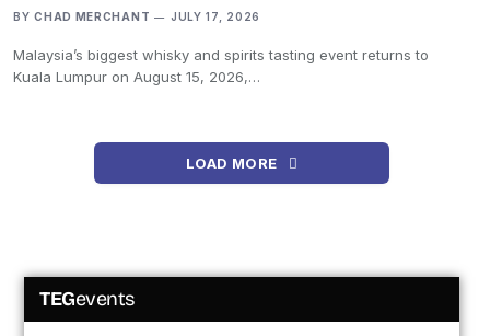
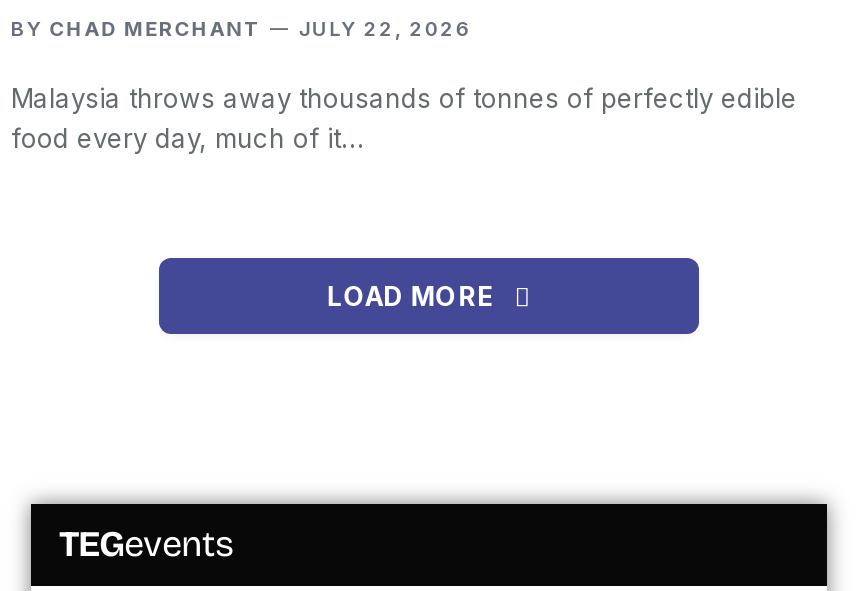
- BY CHAD MERCHANT JULY 17, 2026
+ BY CHAD MERCHANT JULY 22, 2026

- Malaysia’s biggest whisky and spirits tasting event returns to
- Kuala Lumpur on August 15, 2026,…
+ Malaysia throws away thousands of tonnes of perfectly edible
+ food every day, much of it…
